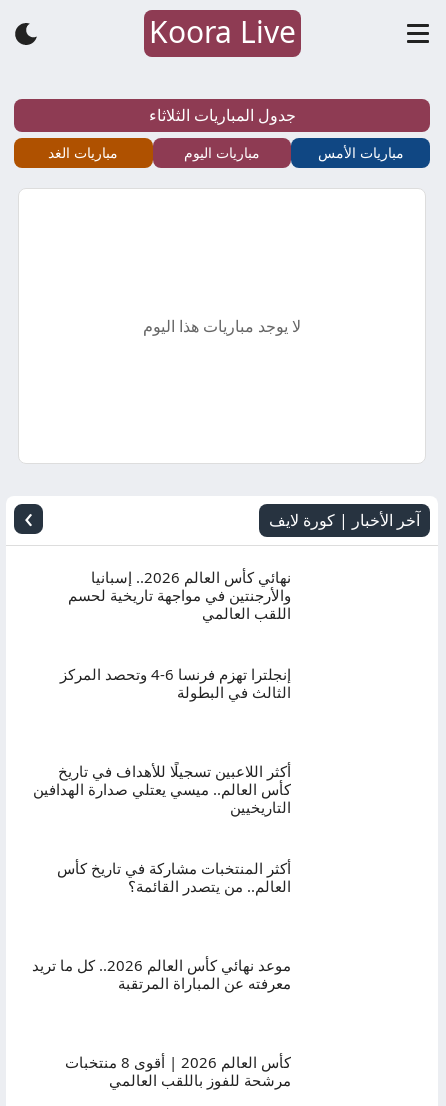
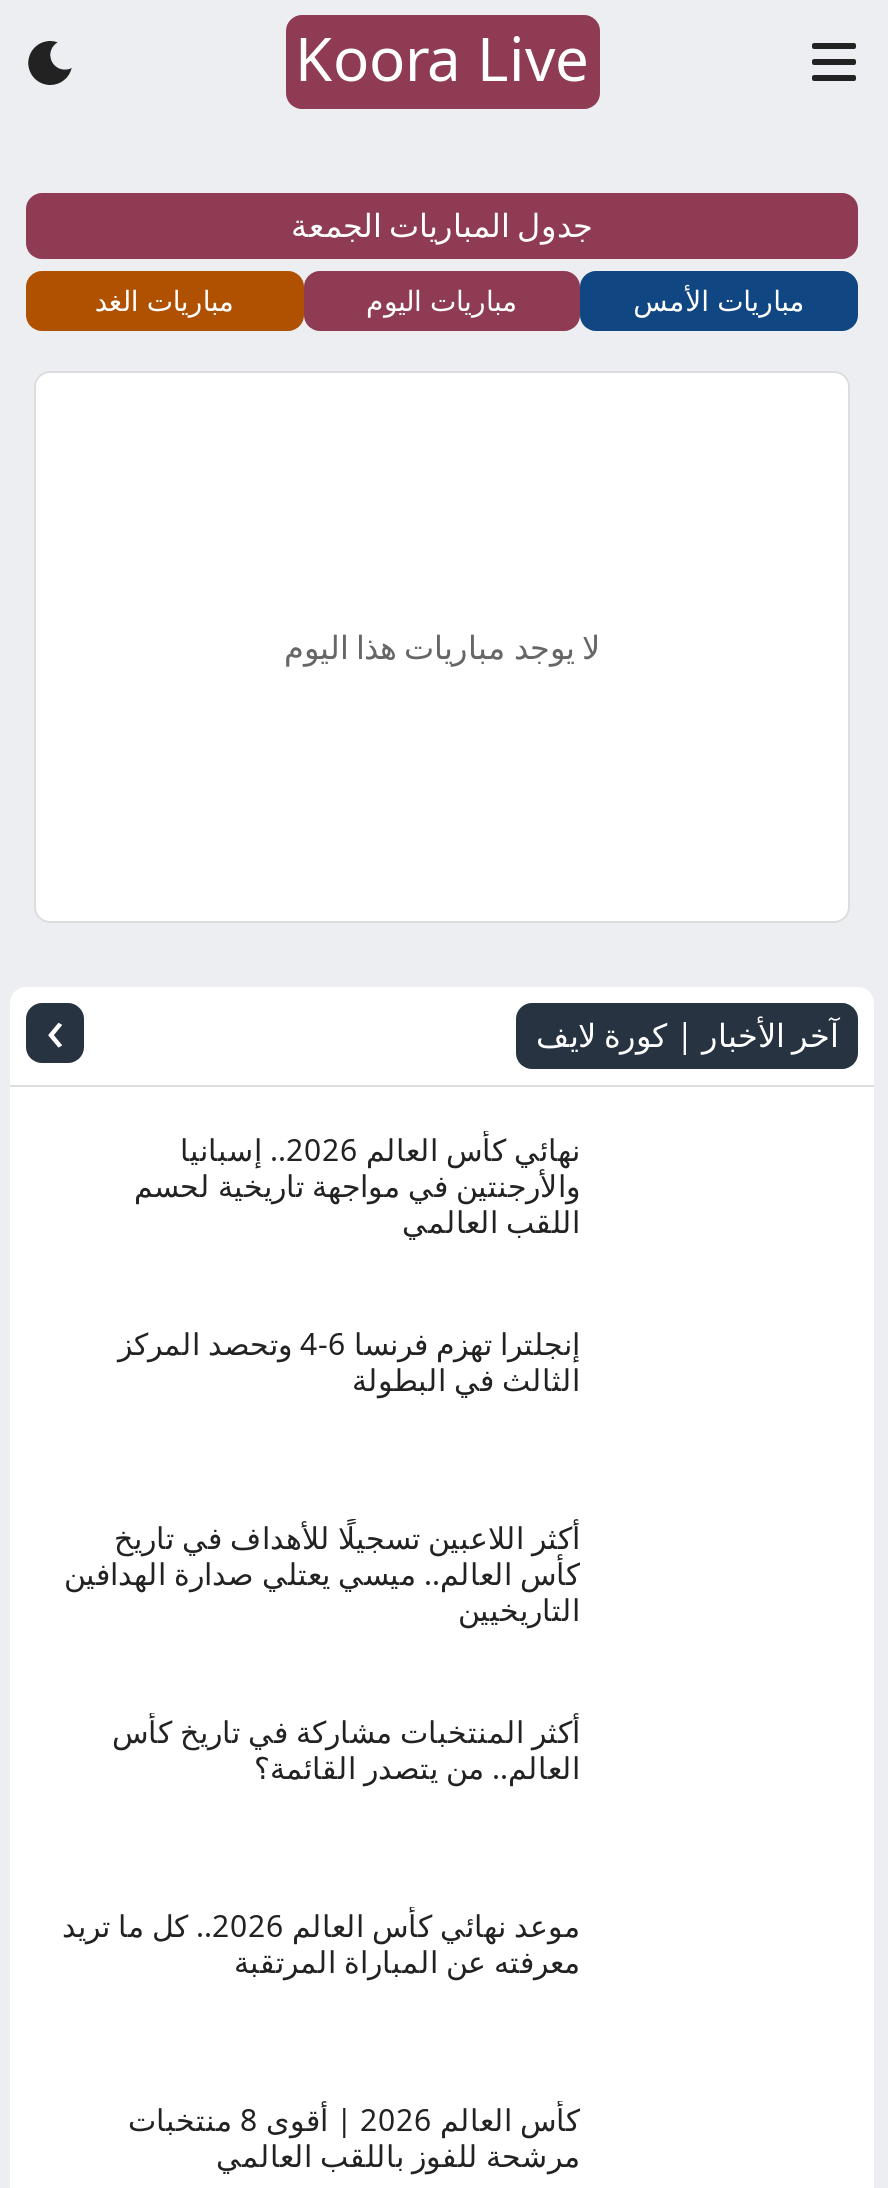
- جدول المباريات الثلاثاء
+ جدول المباريات الجمعة
